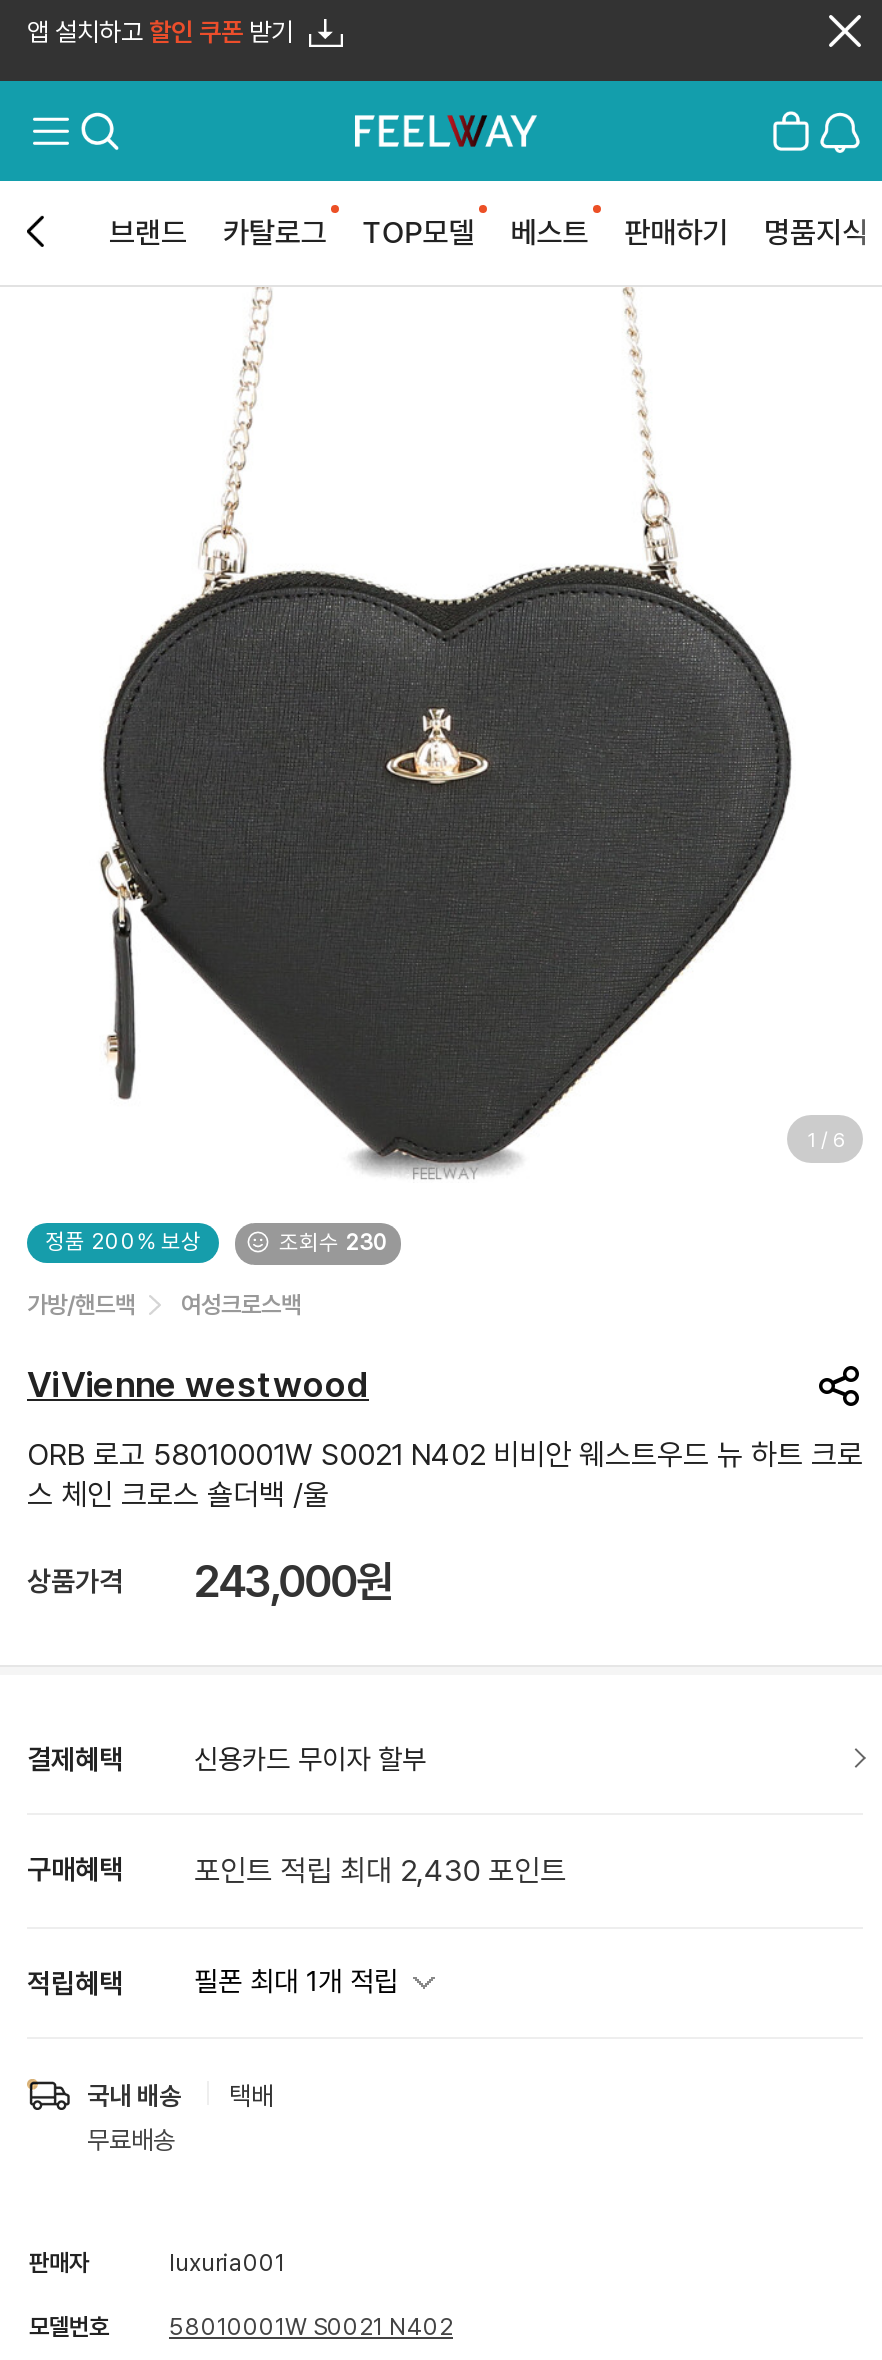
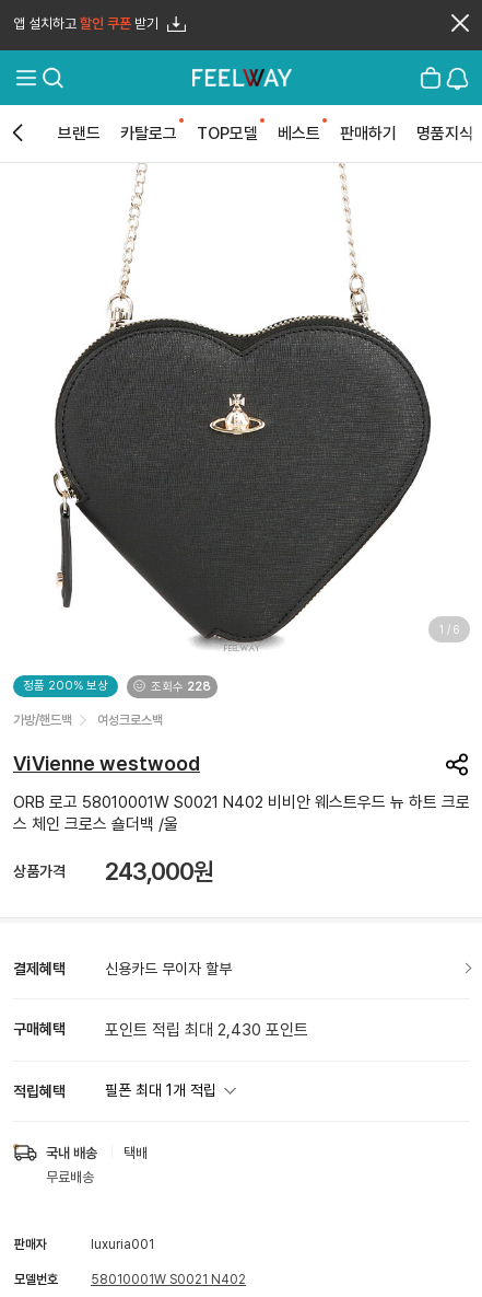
- 조회수 230
+ 조회수 228
